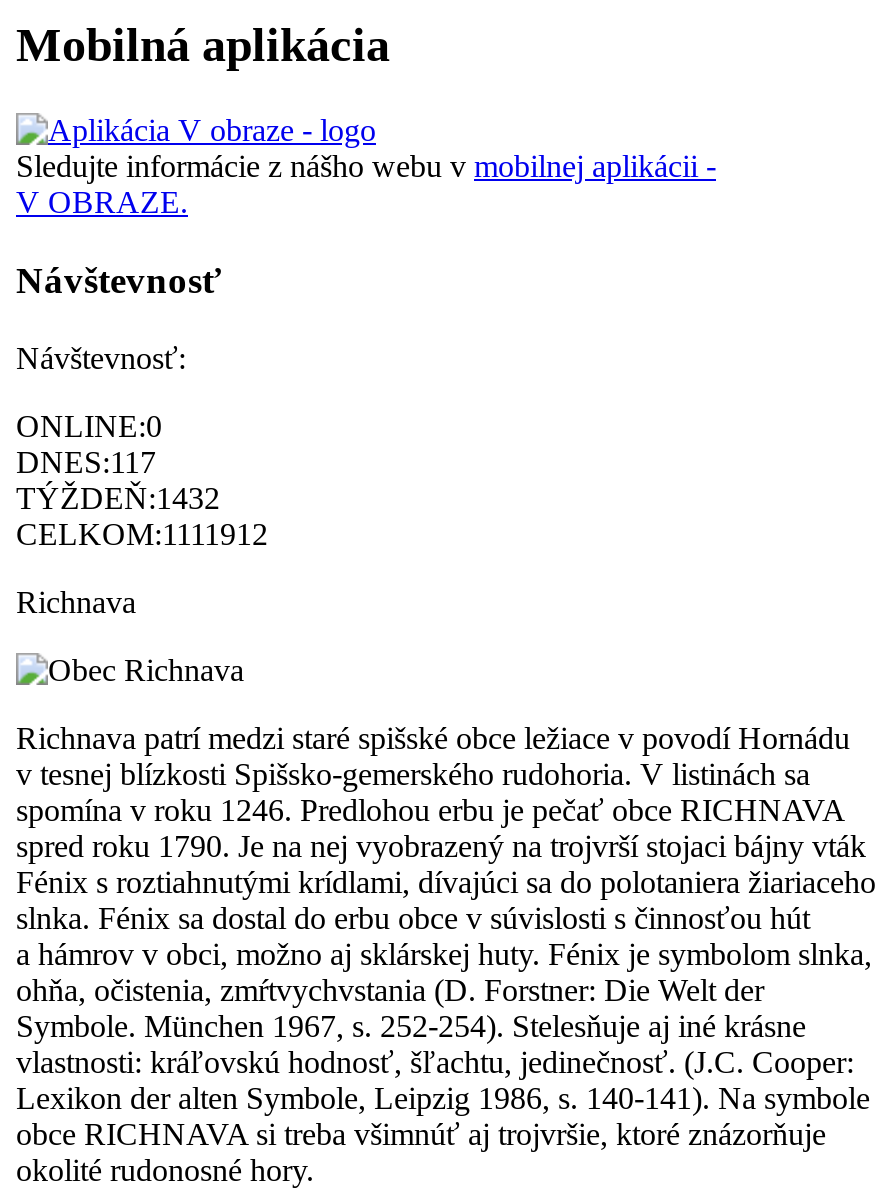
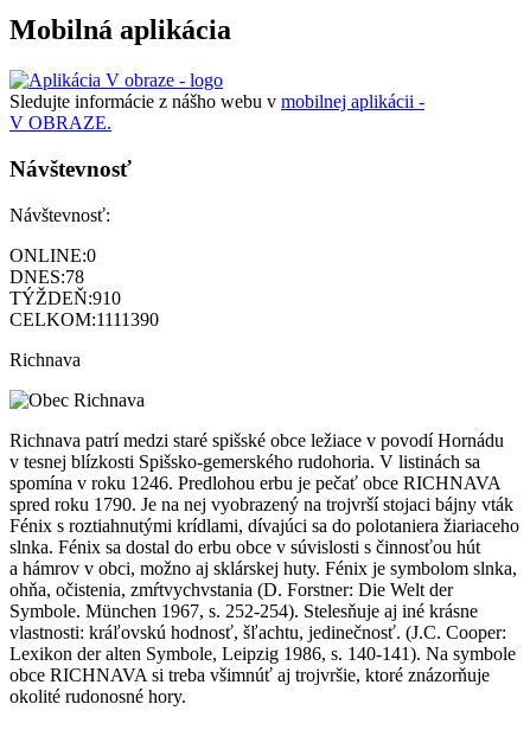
- DNES:117
+ DNES:78

- TÝŽDEŇ:1432
+ TÝŽDEŇ:910

- CELKOM:1111912
+ CELKOM:1111390
